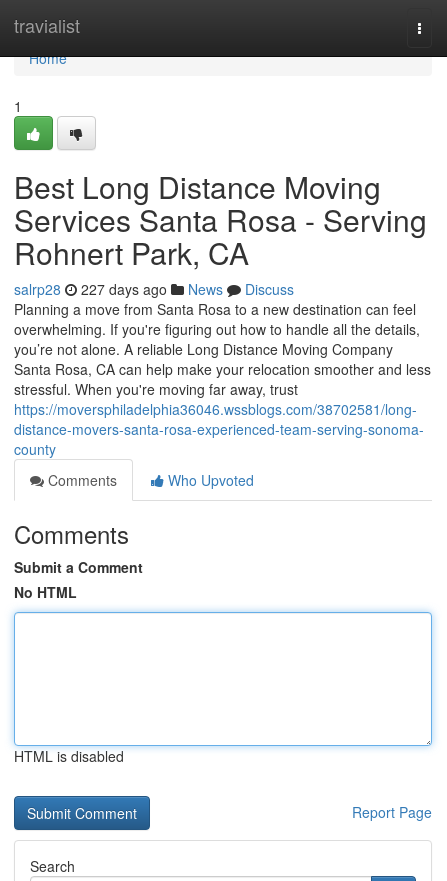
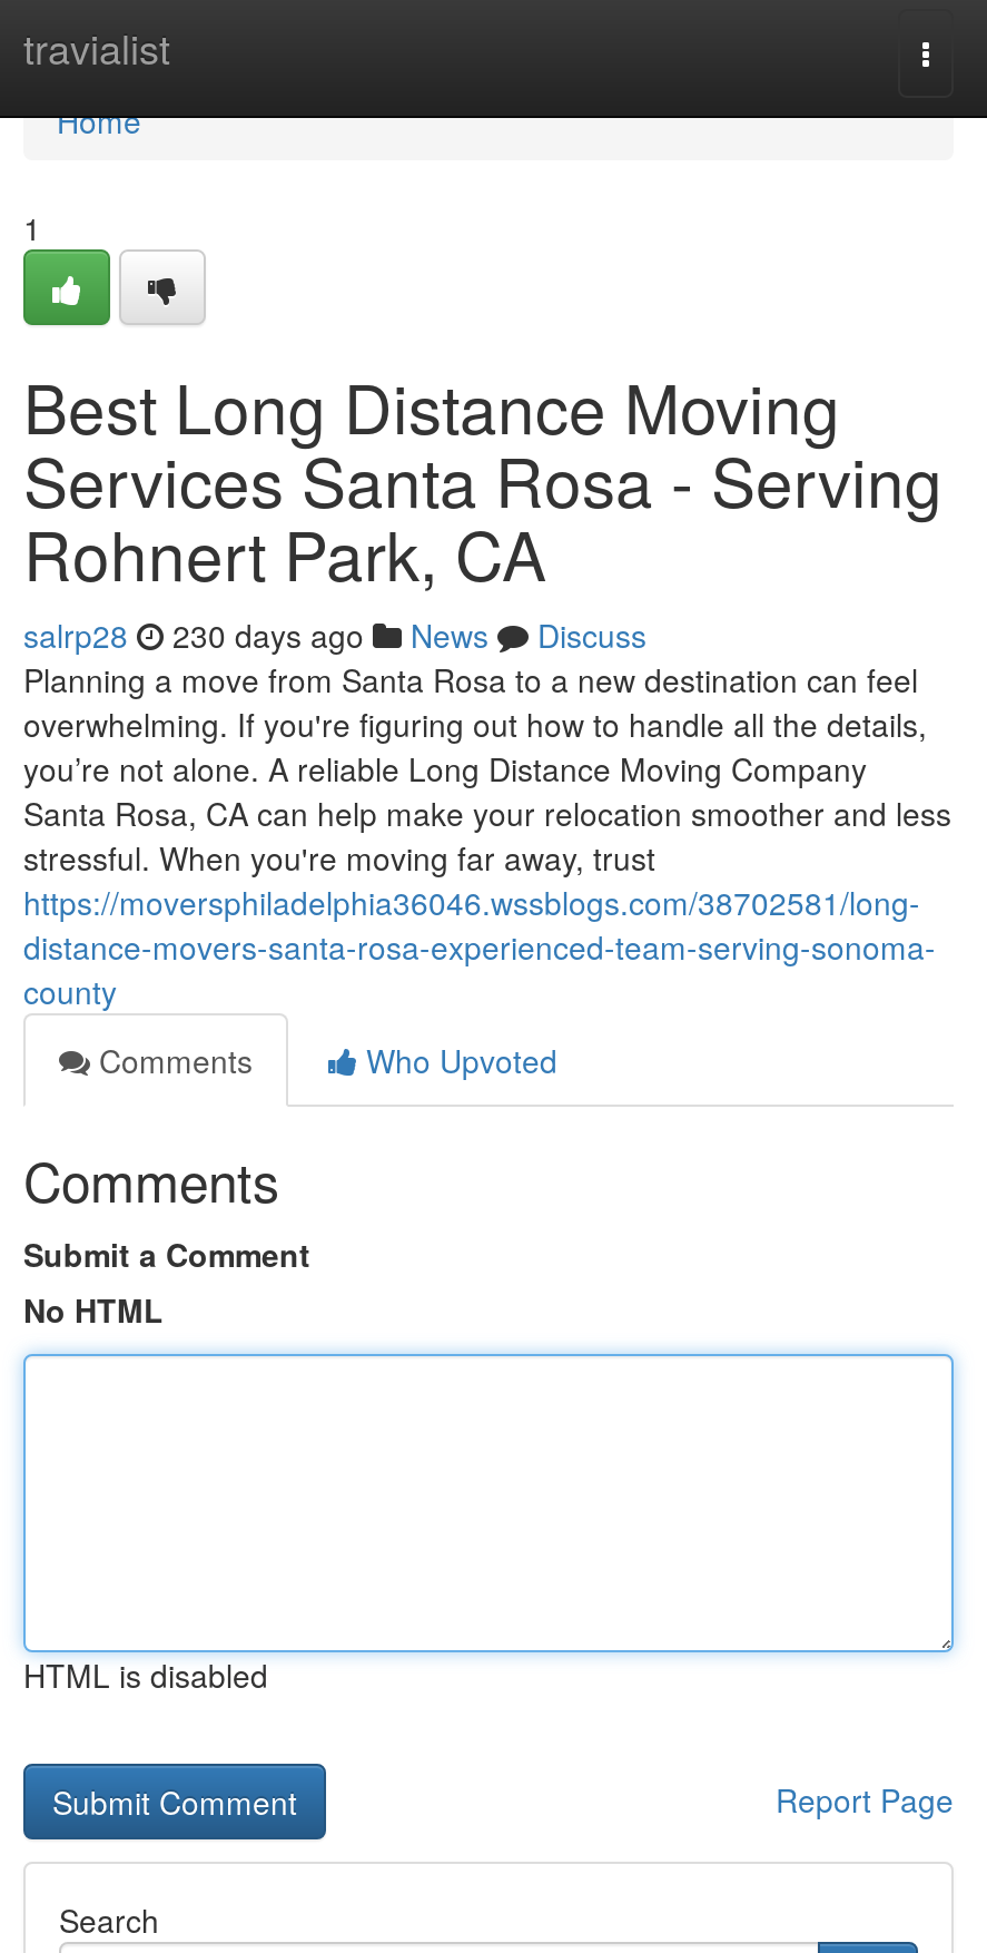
- salrp28 227 days ago News Discuss
+ salrp28 230 days ago News Discuss
